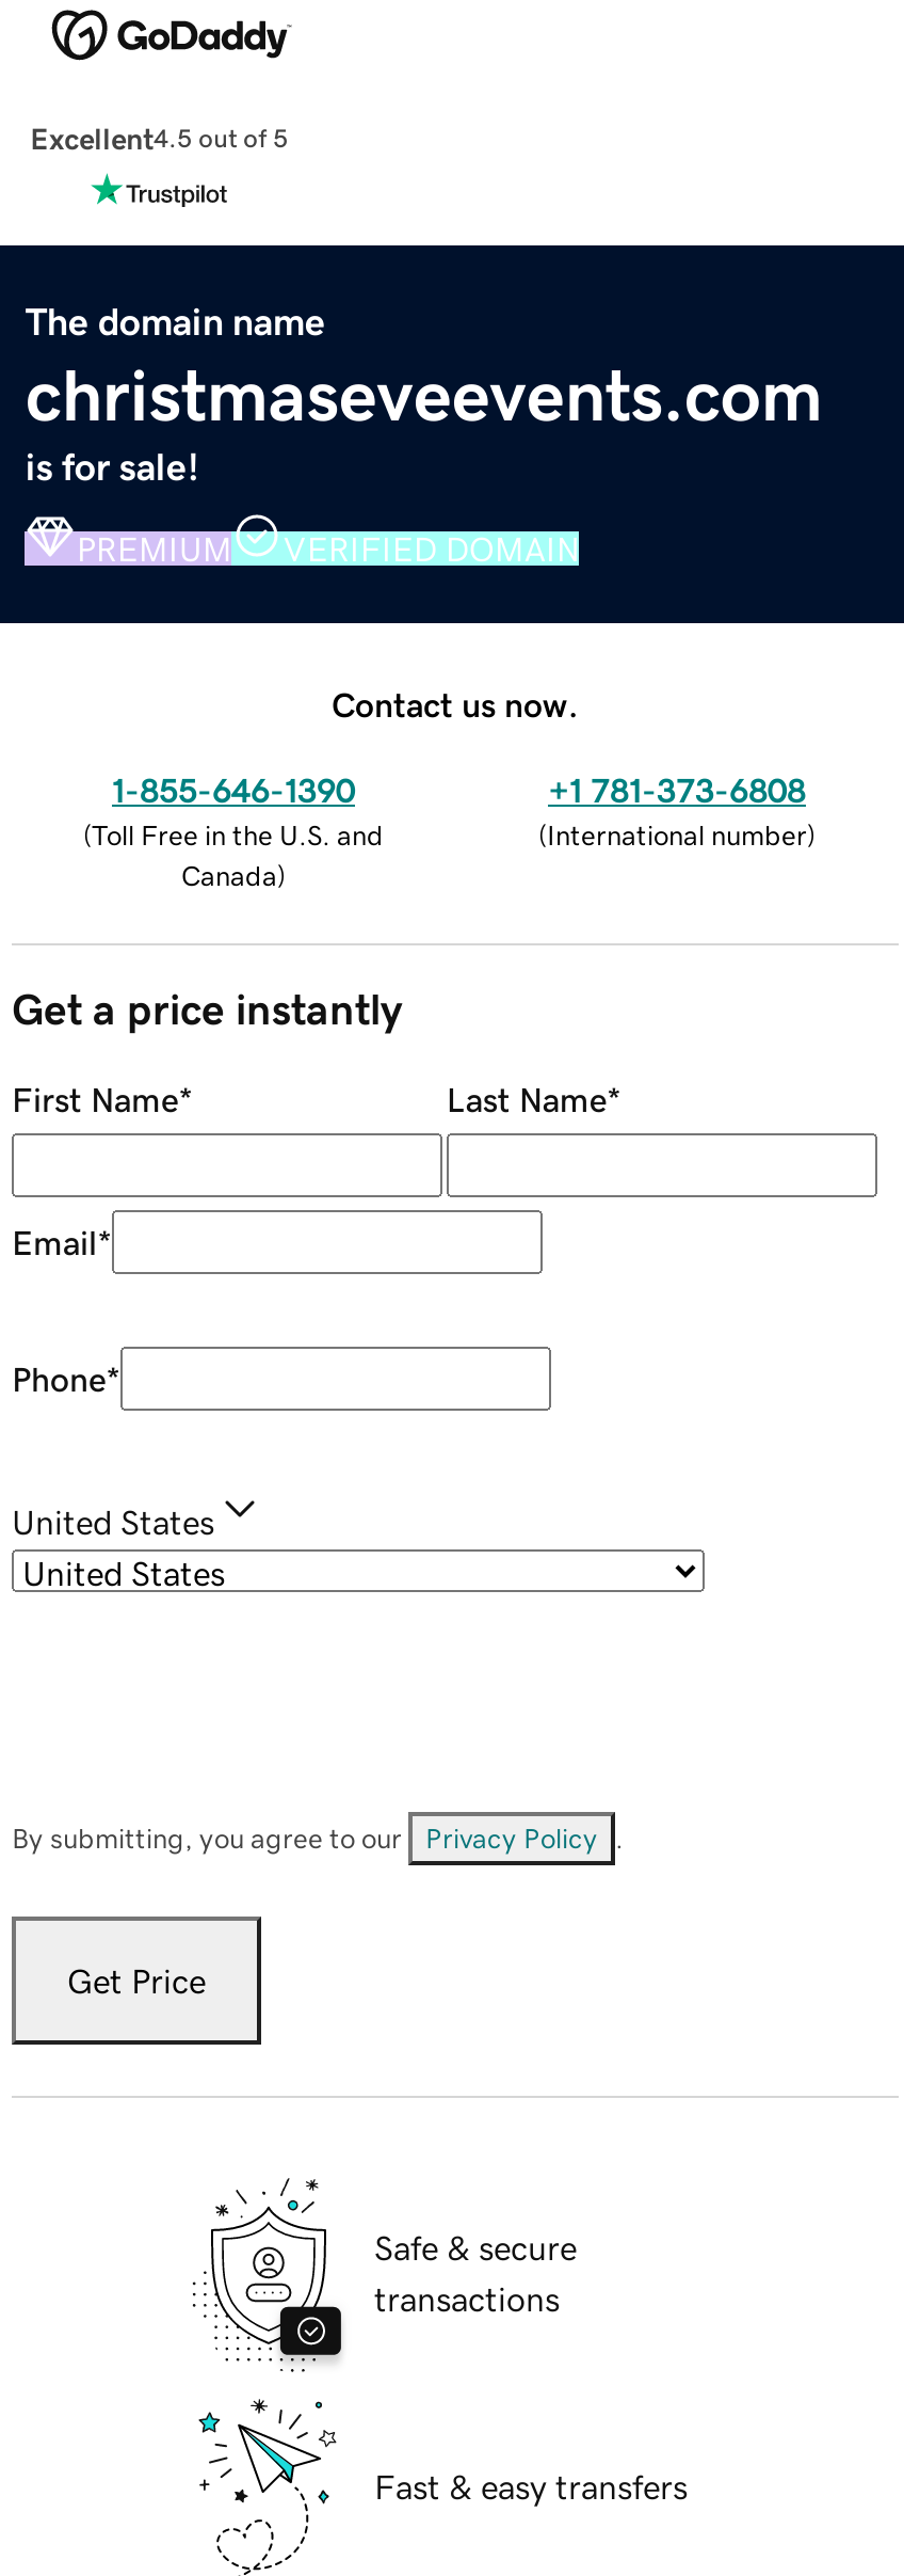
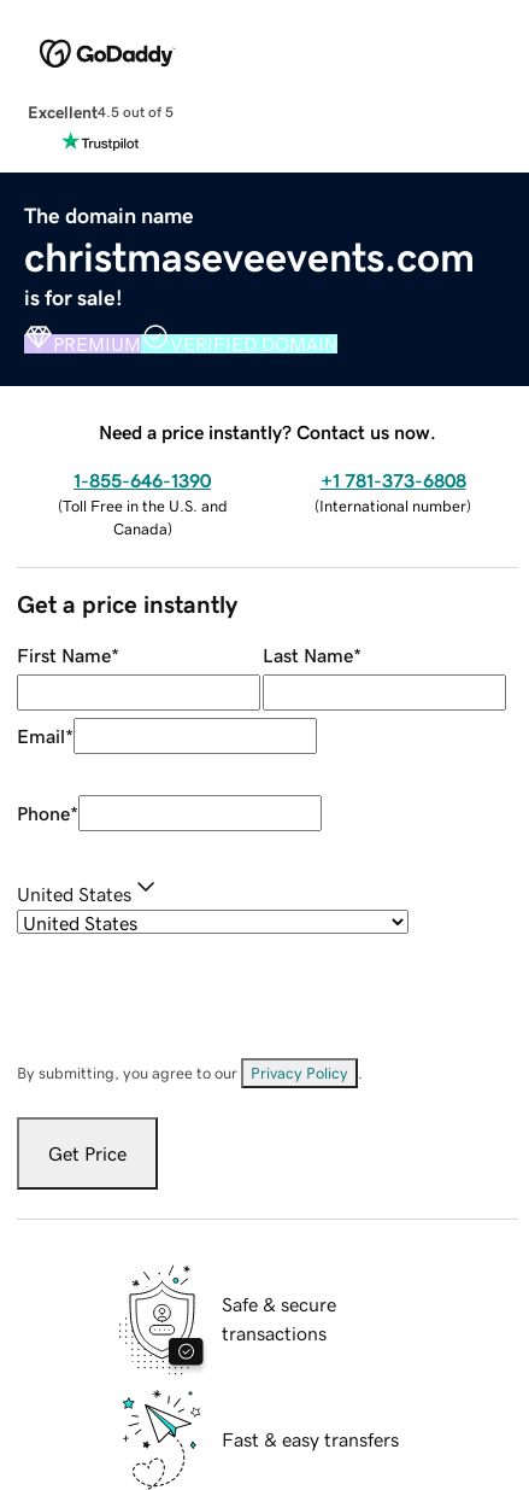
- Contact us now.
+ Need a price instantly? Contact us now.
